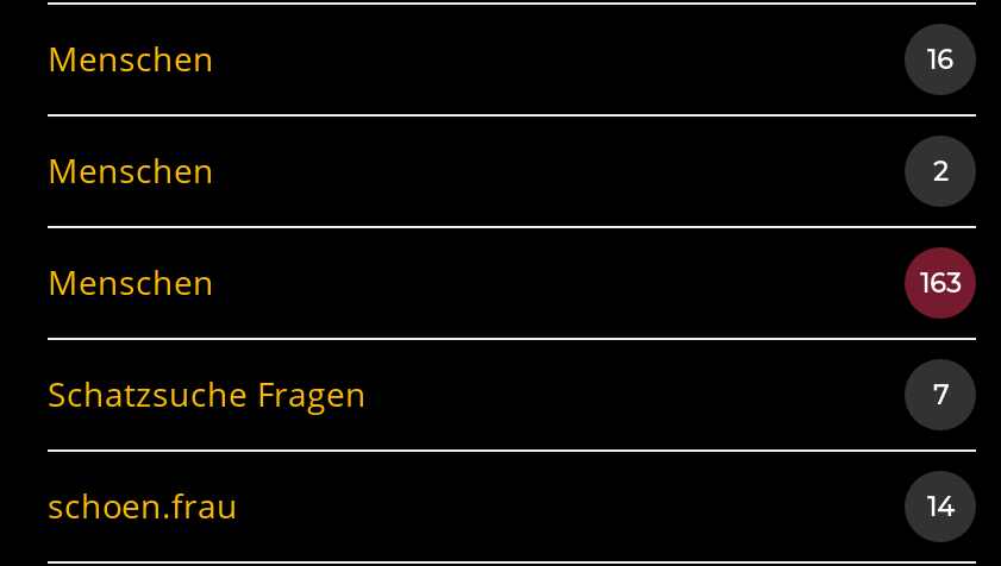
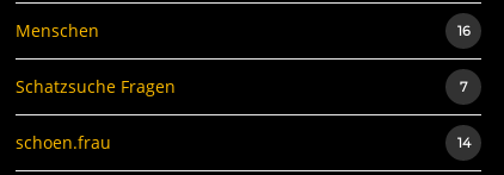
- Menschen
- 2
- Menschen
- 163
